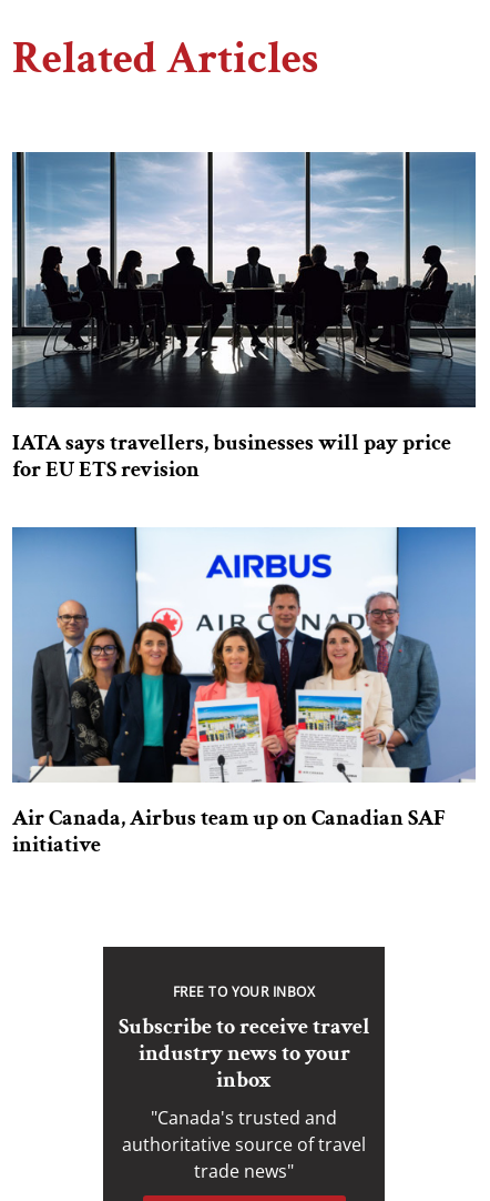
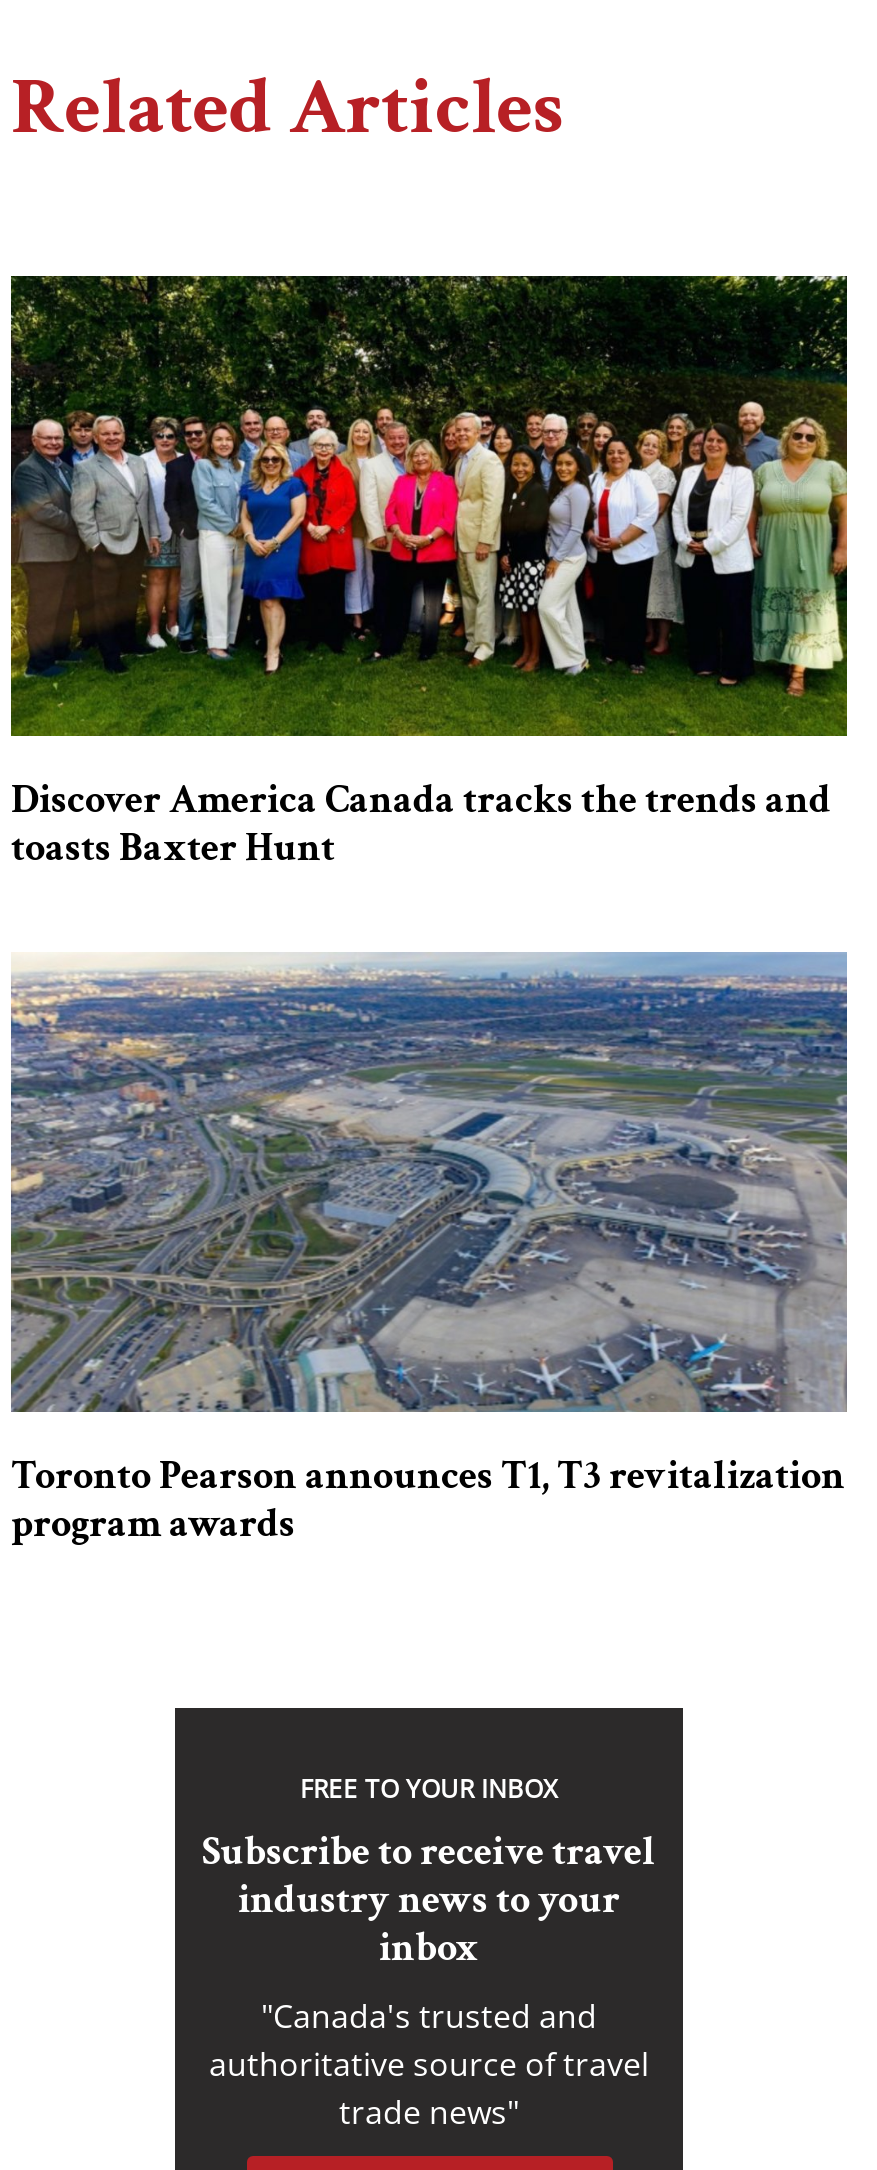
- [image]
- IATA says travellers, businesses will pay price
- for EU ETS revision
+ [image]
+ Discover America Canada tracks the trends and
+ toasts Baxter Hunt

- [image]
- Air Canada, Airbus team up on Canadian SAF
- initiative
+ [image]
+ Toronto Pearson announces T1, T3 revitalization
+ program awards
